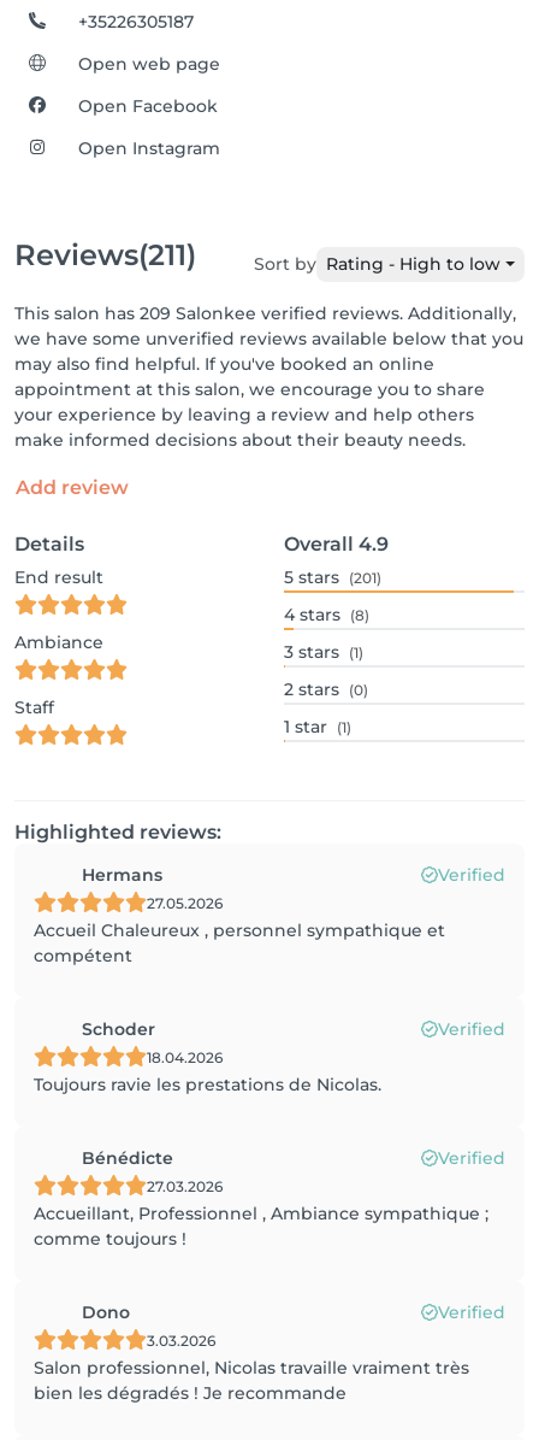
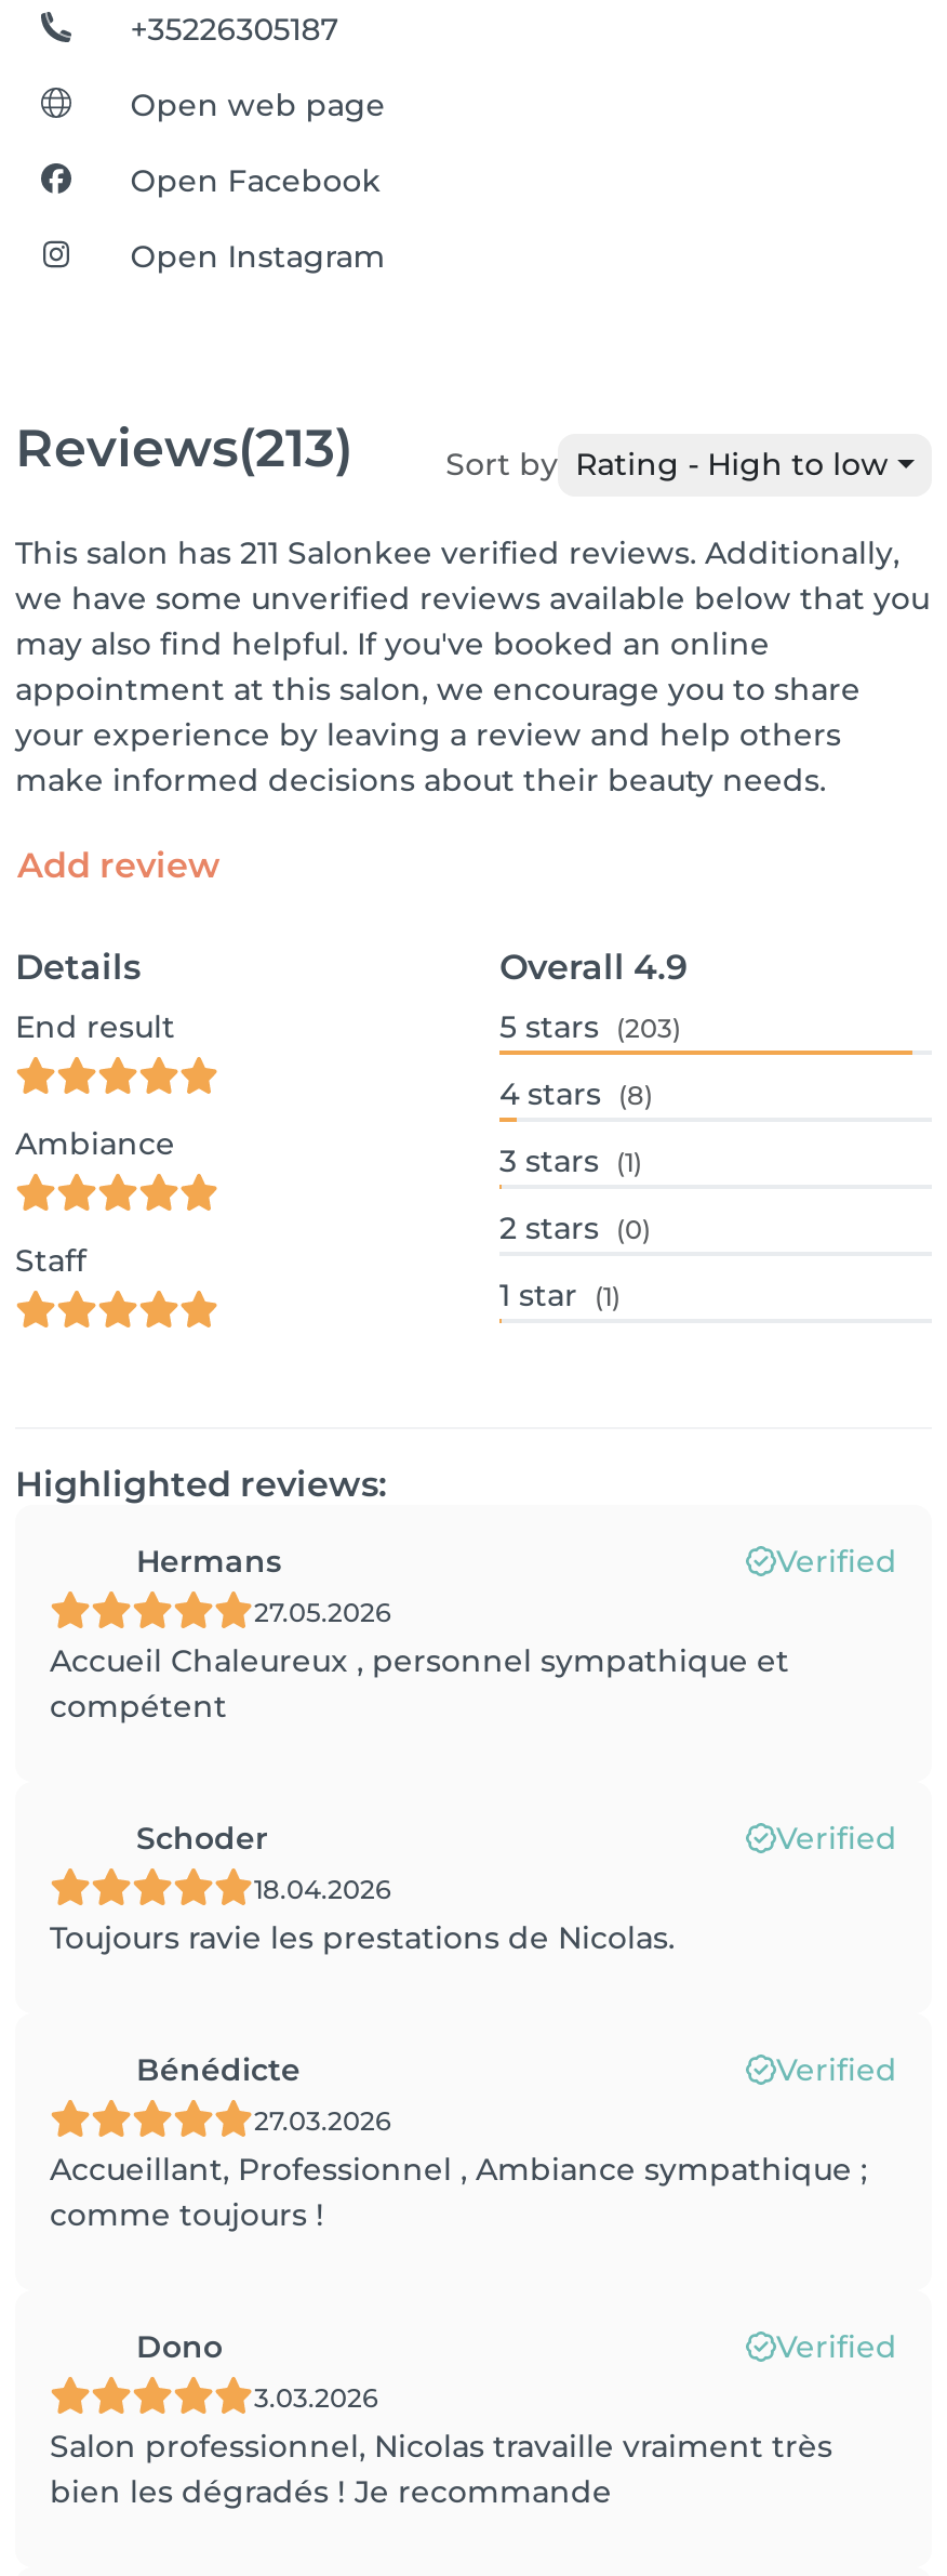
- Reviews(211)
+ Reviews(213)

- This salon has 209 Salonkee verified reviews. Additionally,
+ This salon has 211 Salonkee verified reviews. Additionally,

- 5 stars (201)
+ 5 stars (203)
